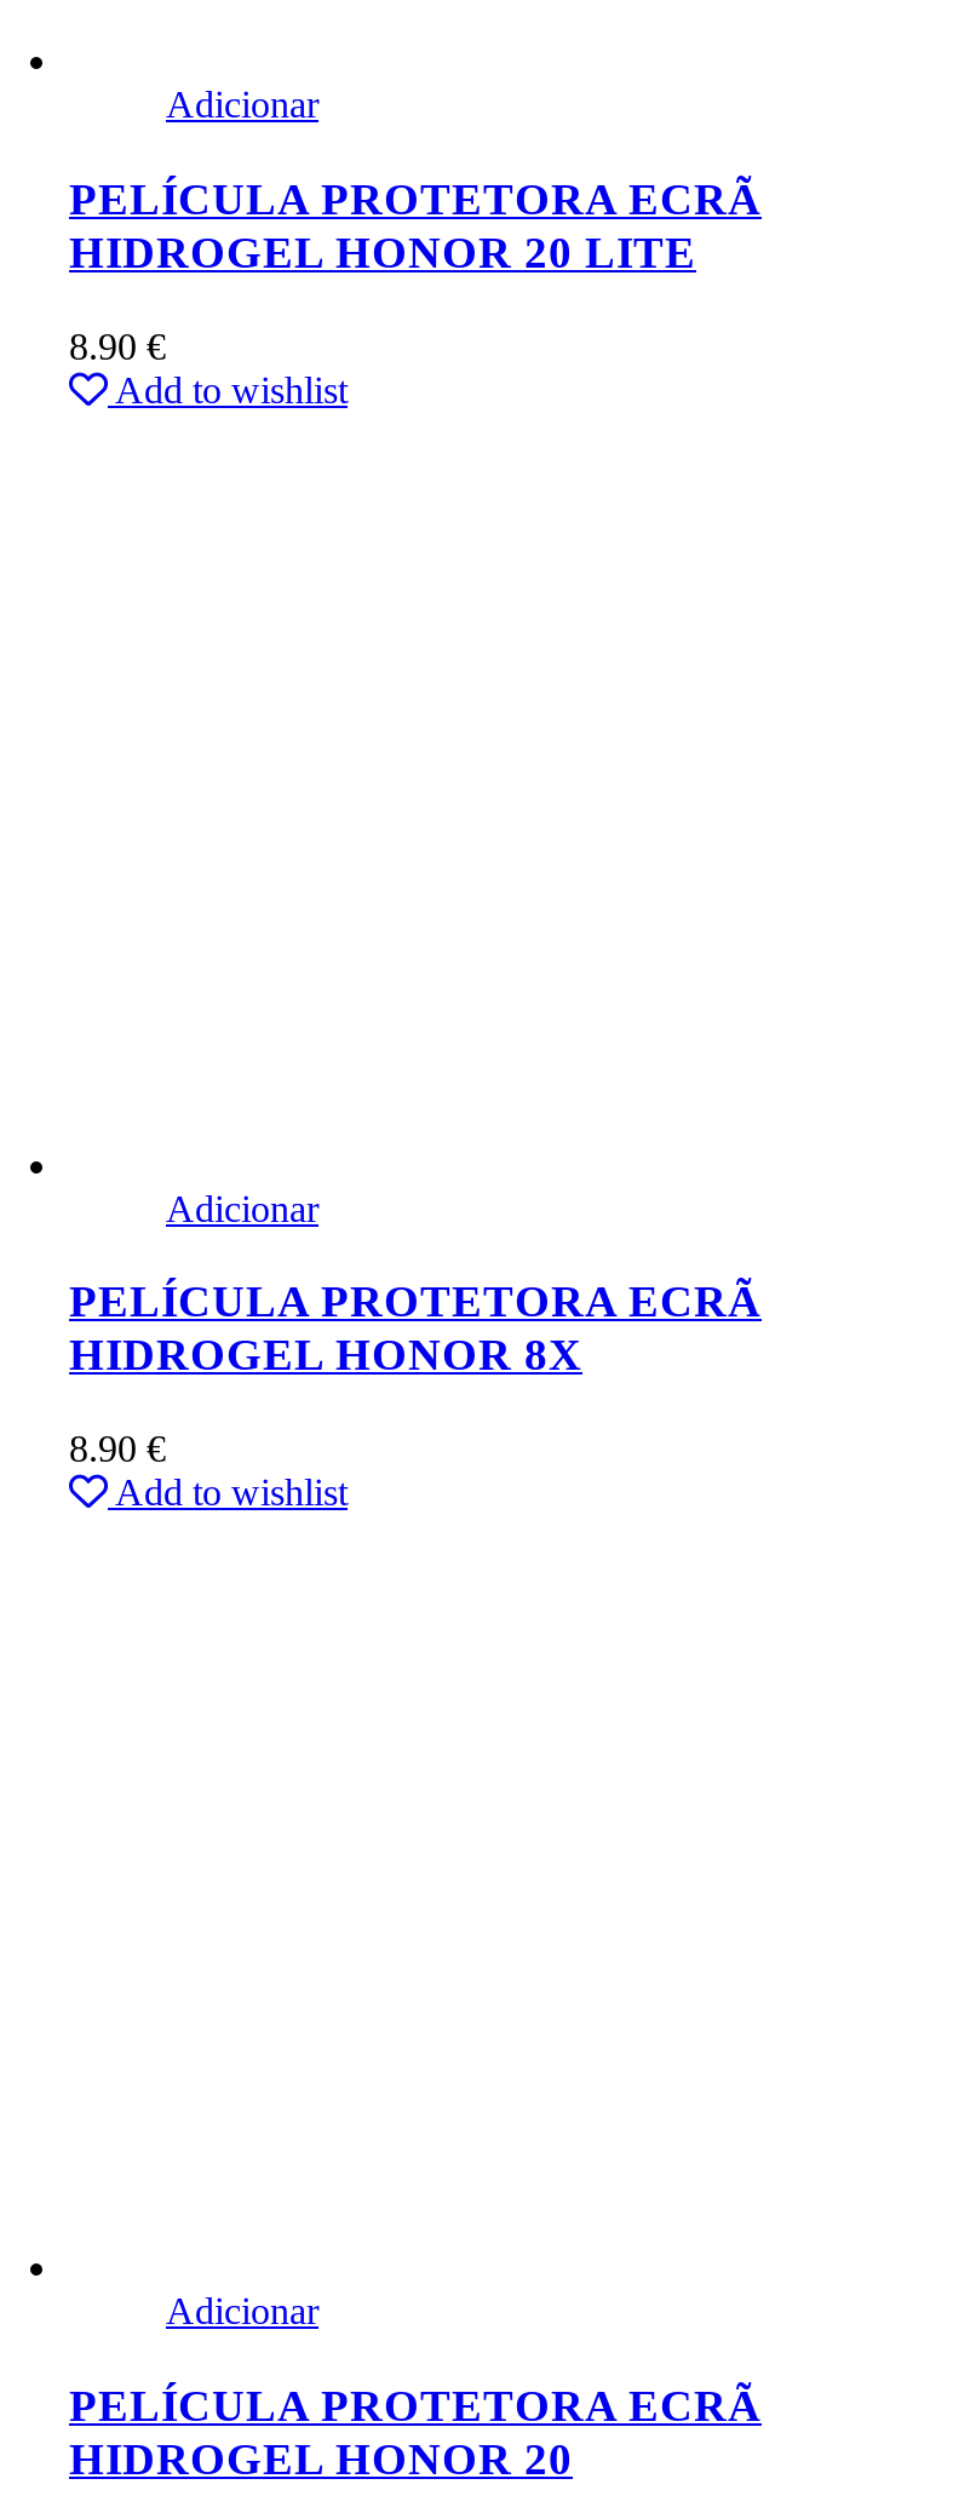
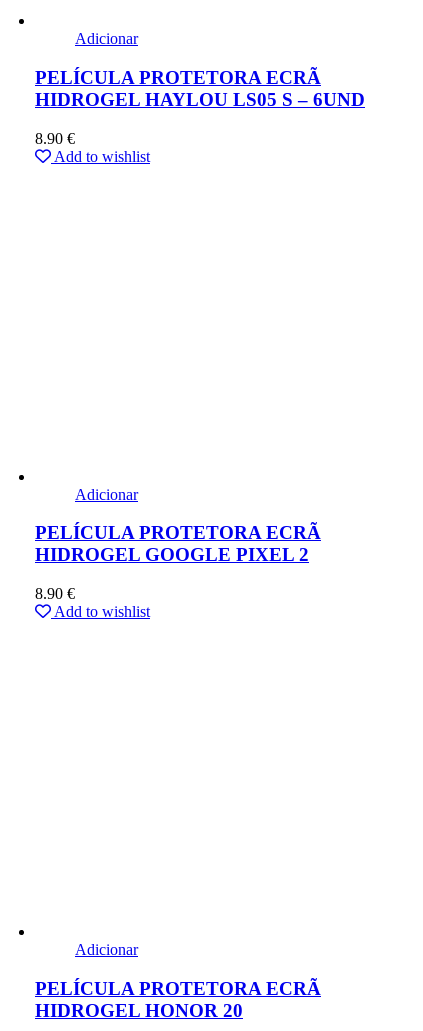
- HIDROGEL HONOR 20 LITE
+ HIDROGEL HAYLOU LS05 S – 6UND

- HIDROGEL HONOR 8X
+ HIDROGEL GOOGLE PIXEL 2
